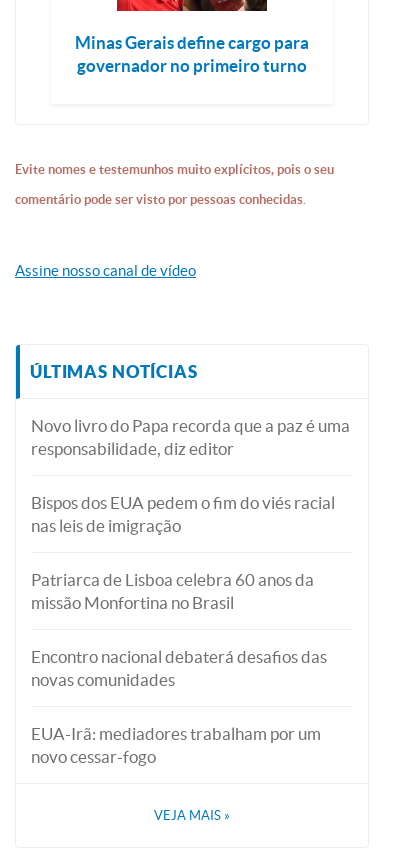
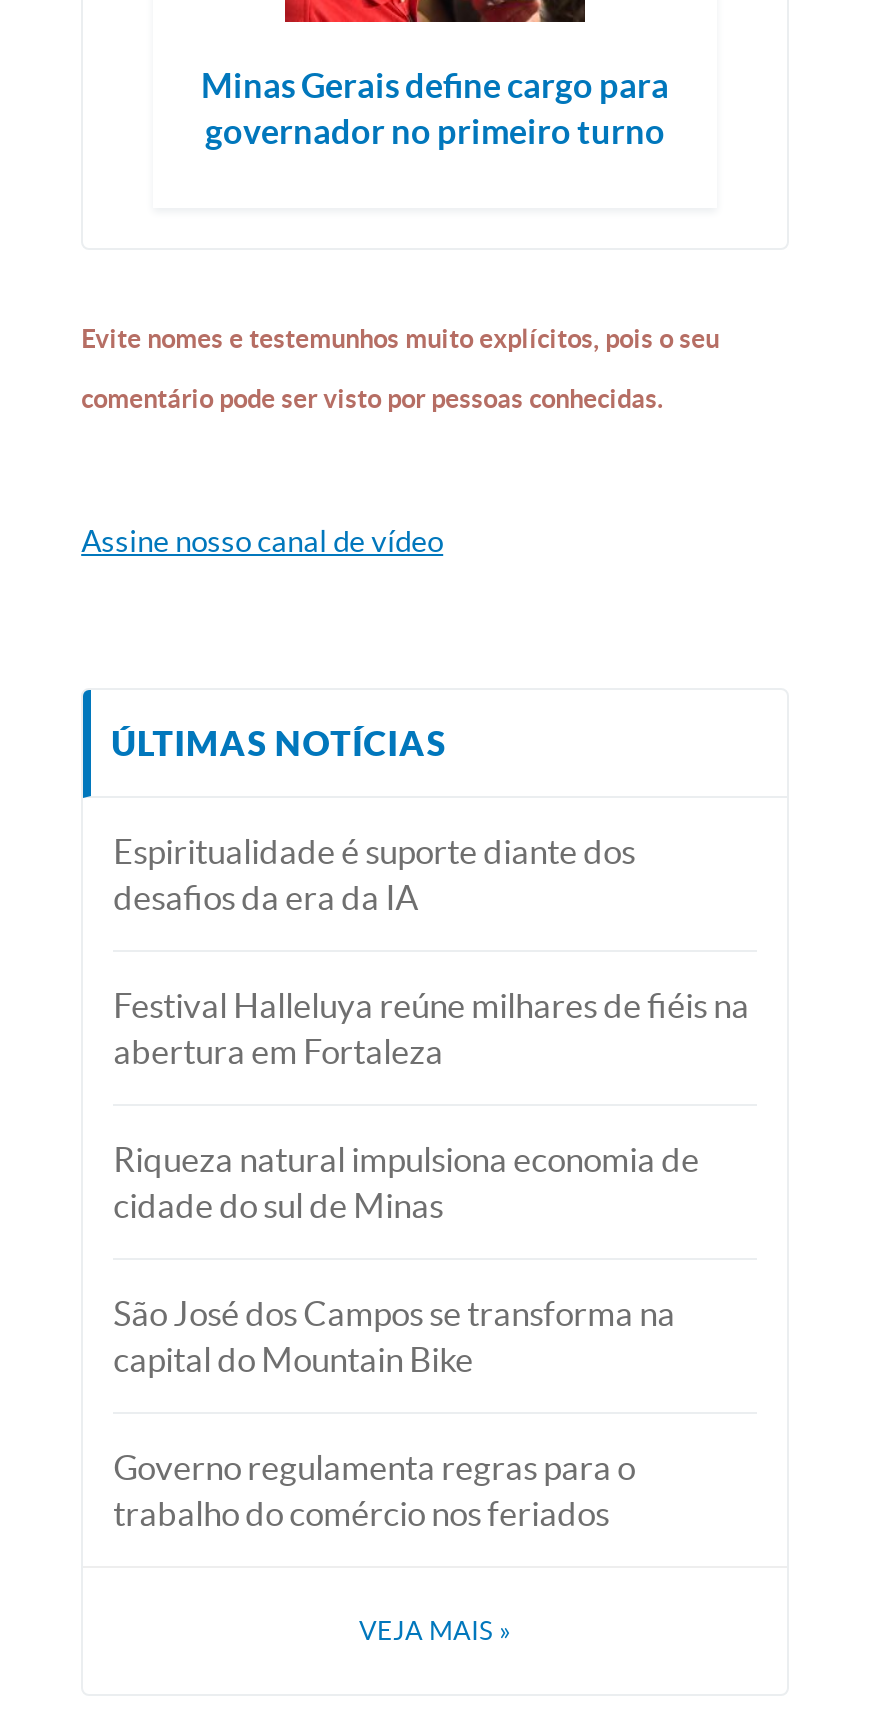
- Novo livro do Papa recorda que a paz é uma
- responsabilidade, diz editor
+ Espiritualidade é suporte diante dos
+ desafios da era da IA

- Bispos dos EUA pedem o fim do viés racial
- nas leis de imigração
+ Festival Halleluya reúne milhares de fiéis na
+ abertura em Fortaleza

- Patriarca de Lisboa celebra 60 anos da
- missão Monfortina no Brasil
+ Riqueza natural impulsiona economia de
+ cidade do sul de Minas

- Encontro nacional debaterá desafios das
- novas comunidades
+ São José dos Campos se transforma na
+ capital do Mountain Bike

- EUA-Irã: mediadores trabalham por um
- novo cessar-fogo
+ Governo regulamenta regras para o
+ trabalho do comércio nos feriados
